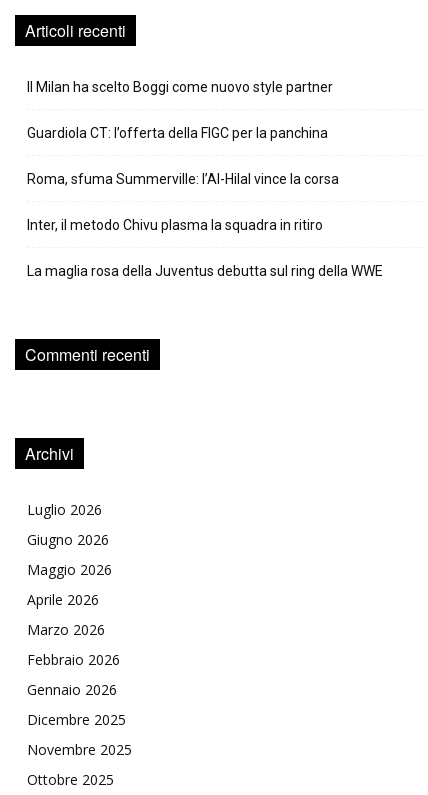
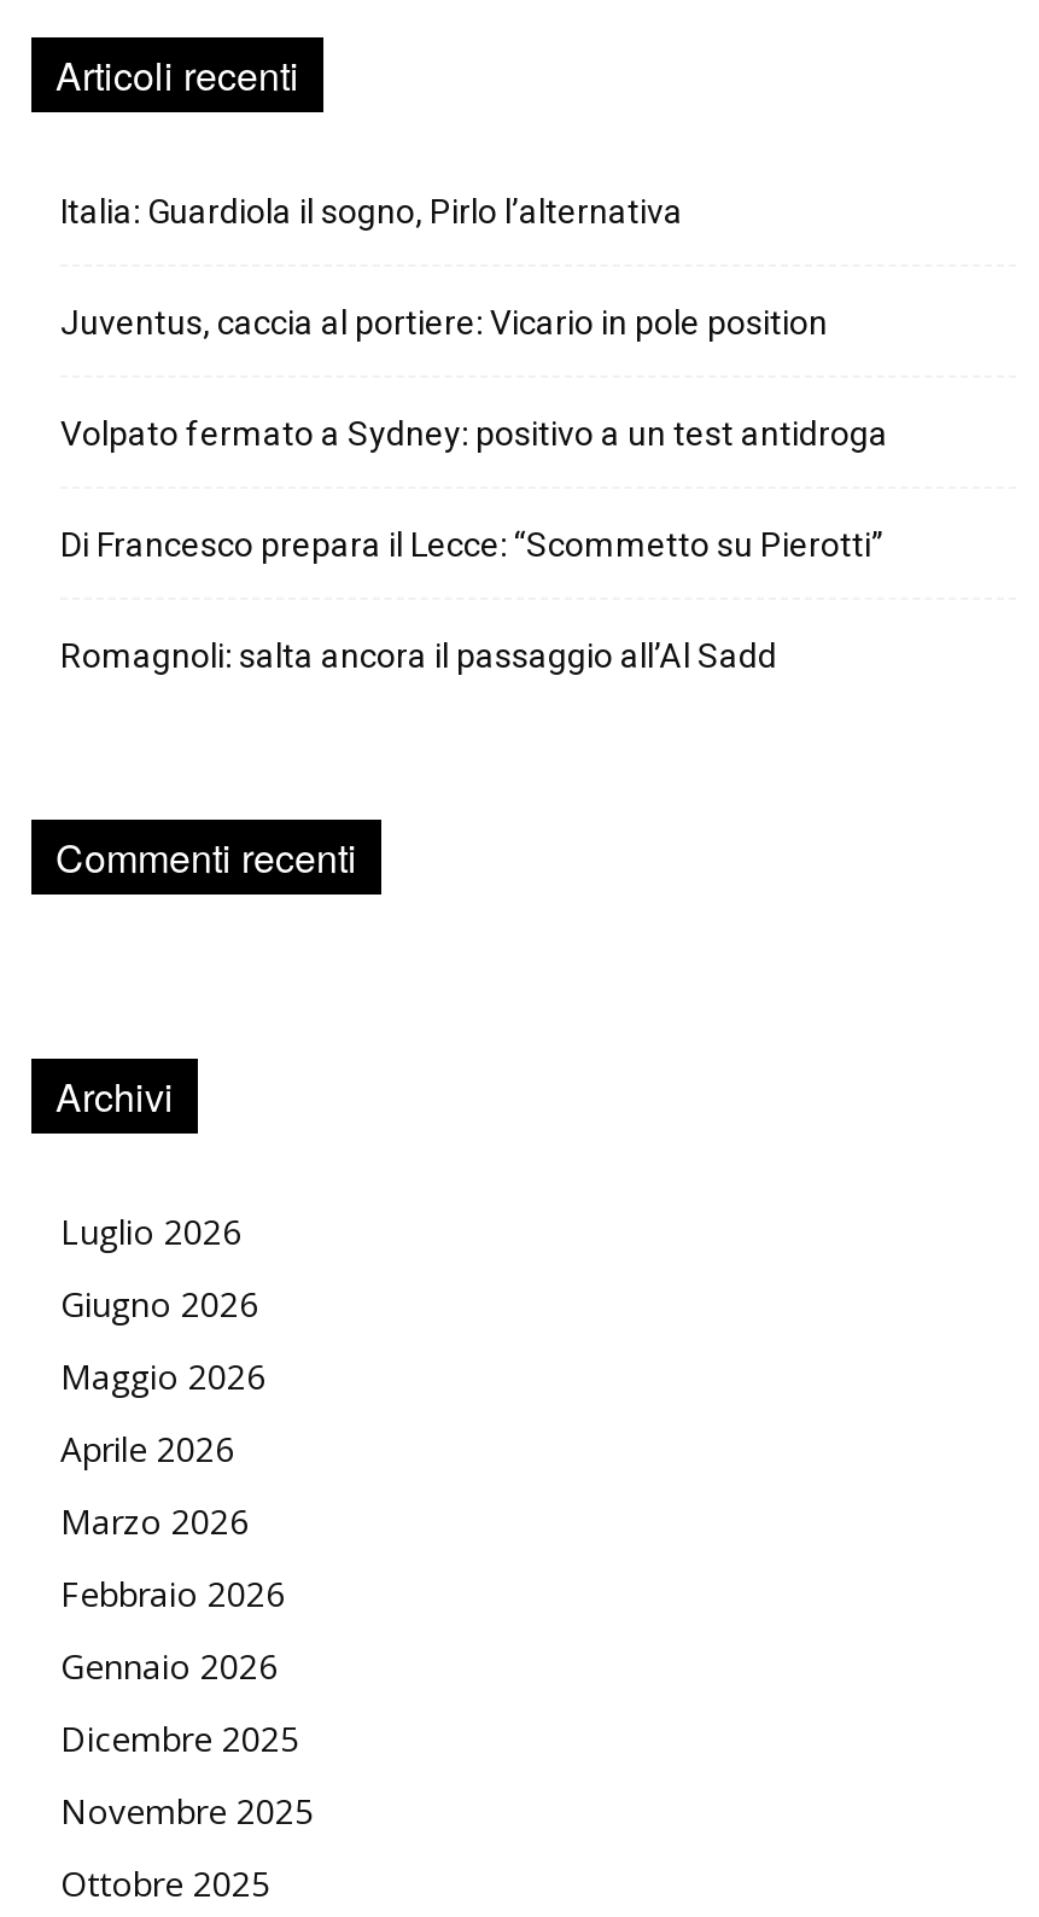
- Il Milan ha scelto Boggi come nuovo style partner
+ Italia: Guardiola il sogno, Pirlo l’alternativa

- Guardiola CT: l’offerta della FIGC per la panchina
+ Juventus, caccia al portiere: Vicario in pole position

- Roma, sfuma Summerville: l’Al-Hilal vince la corsa
+ Volpato fermato a Sydney: positivo a un test antidroga

- Inter, il metodo Chivu plasma la squadra in ritiro
+ Di Francesco prepara il Lecce: “Scommetto su Pierotti”

- La maglia rosa della Juventus debutta sul ring della WWE
+ Romagnoli: salta ancora il passaggio all’Al Sadd
